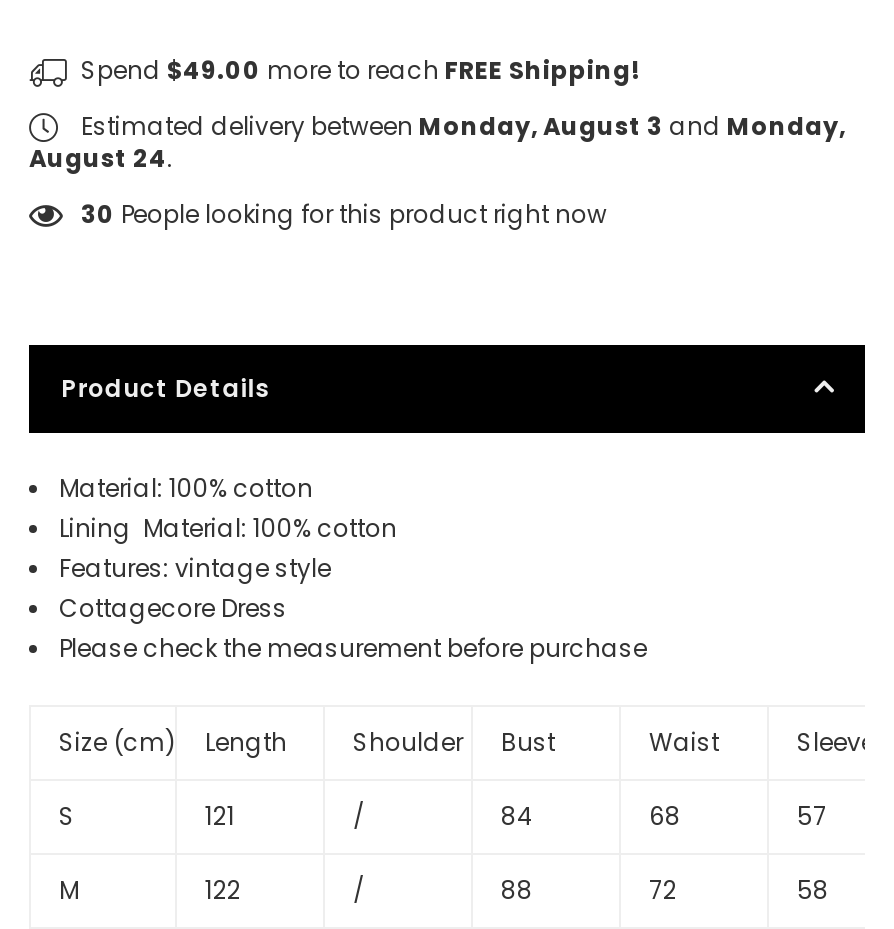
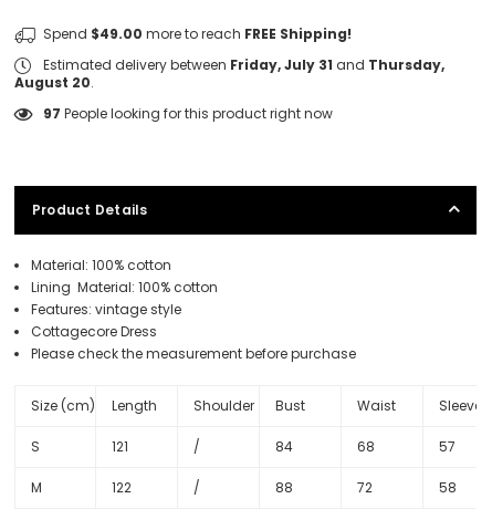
- Estimated delivery between Monday, August 3 and Monday,
+ Estimated delivery between Friday, July 31 and Thursday,

- August 24.
+ August 20.

- 30 People looking for this product right now
+ 97 People looking for this product right now
